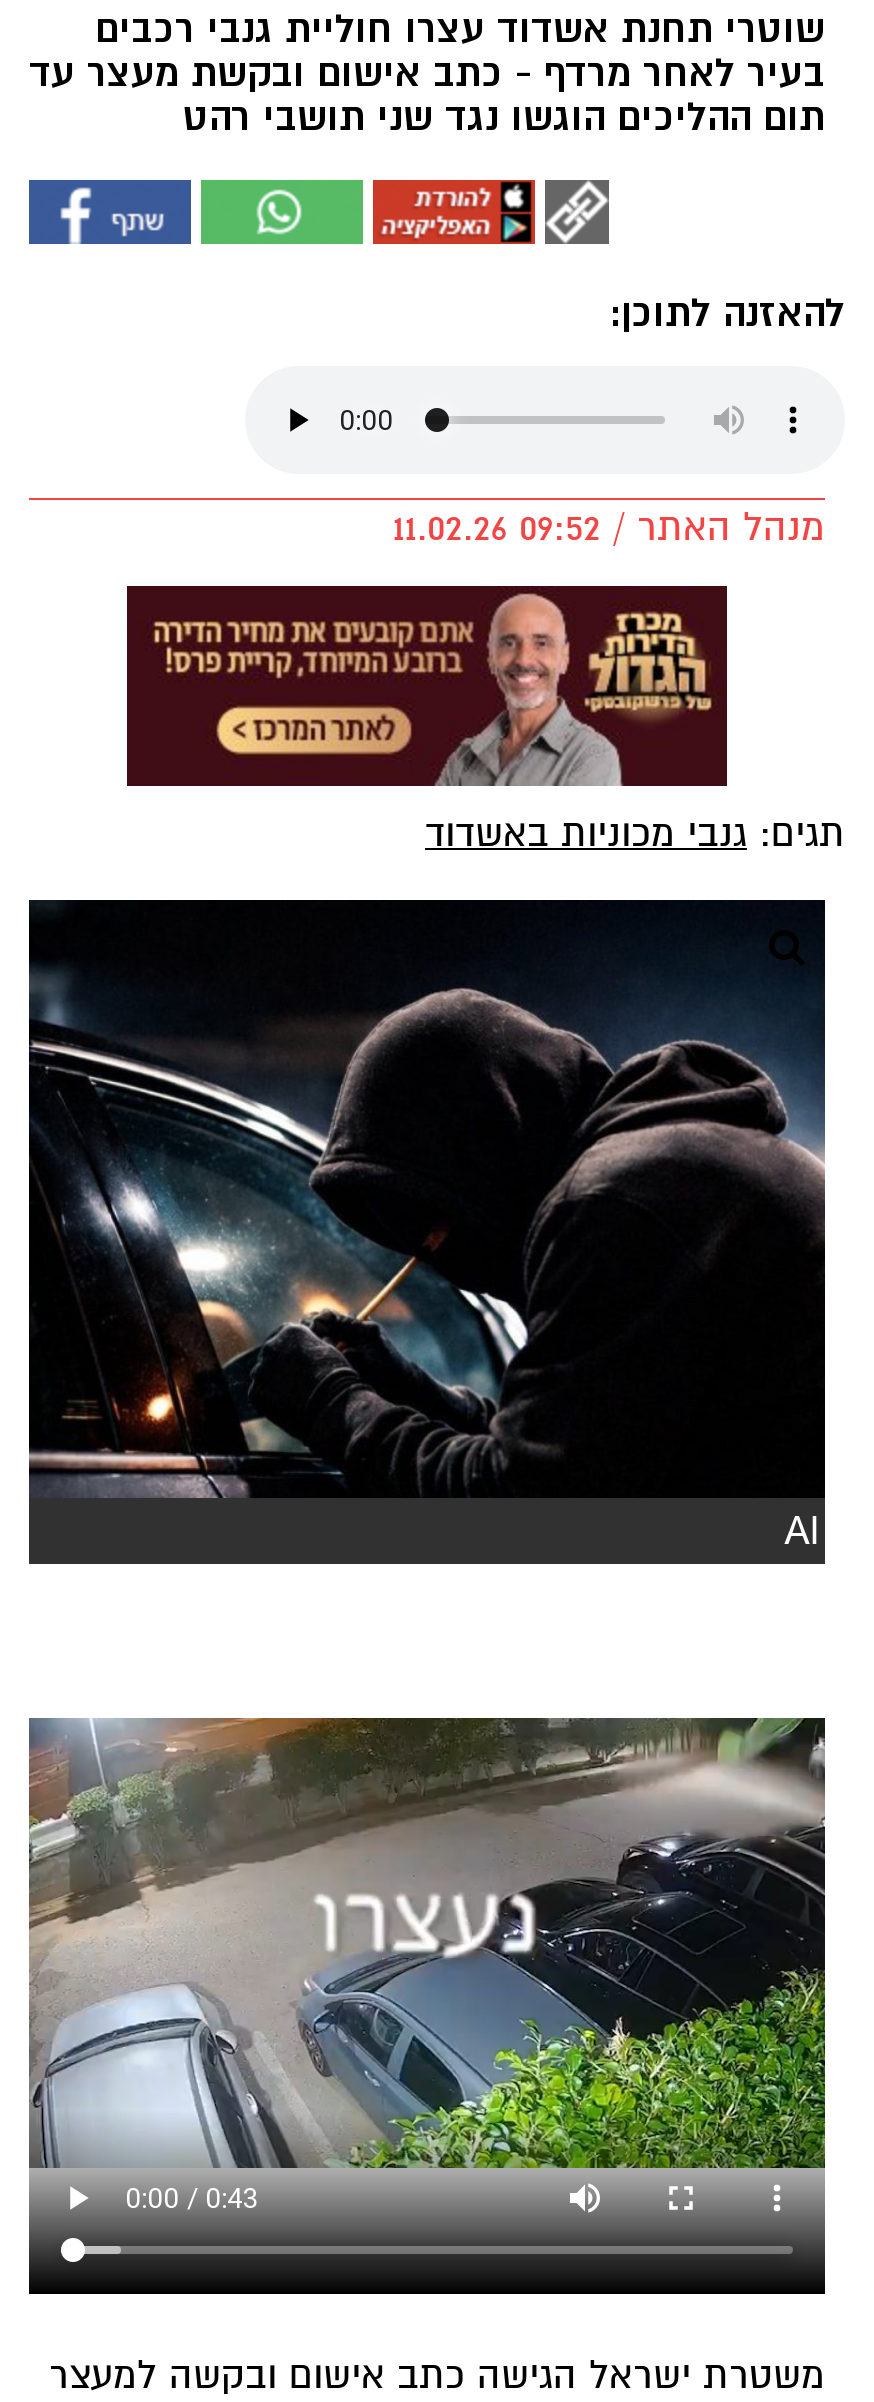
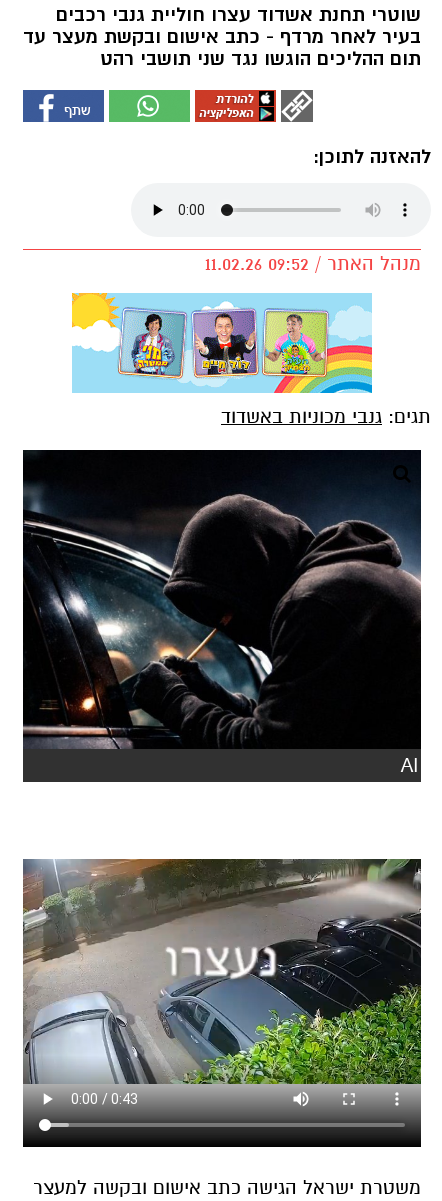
- [image]
+ [image]
